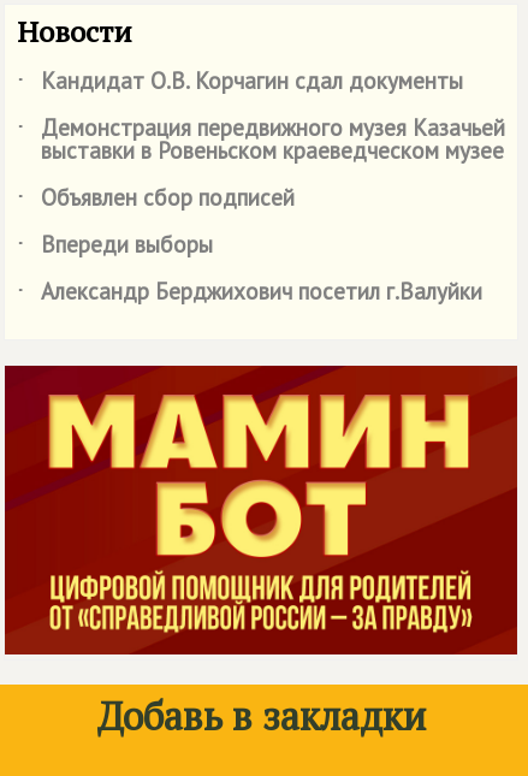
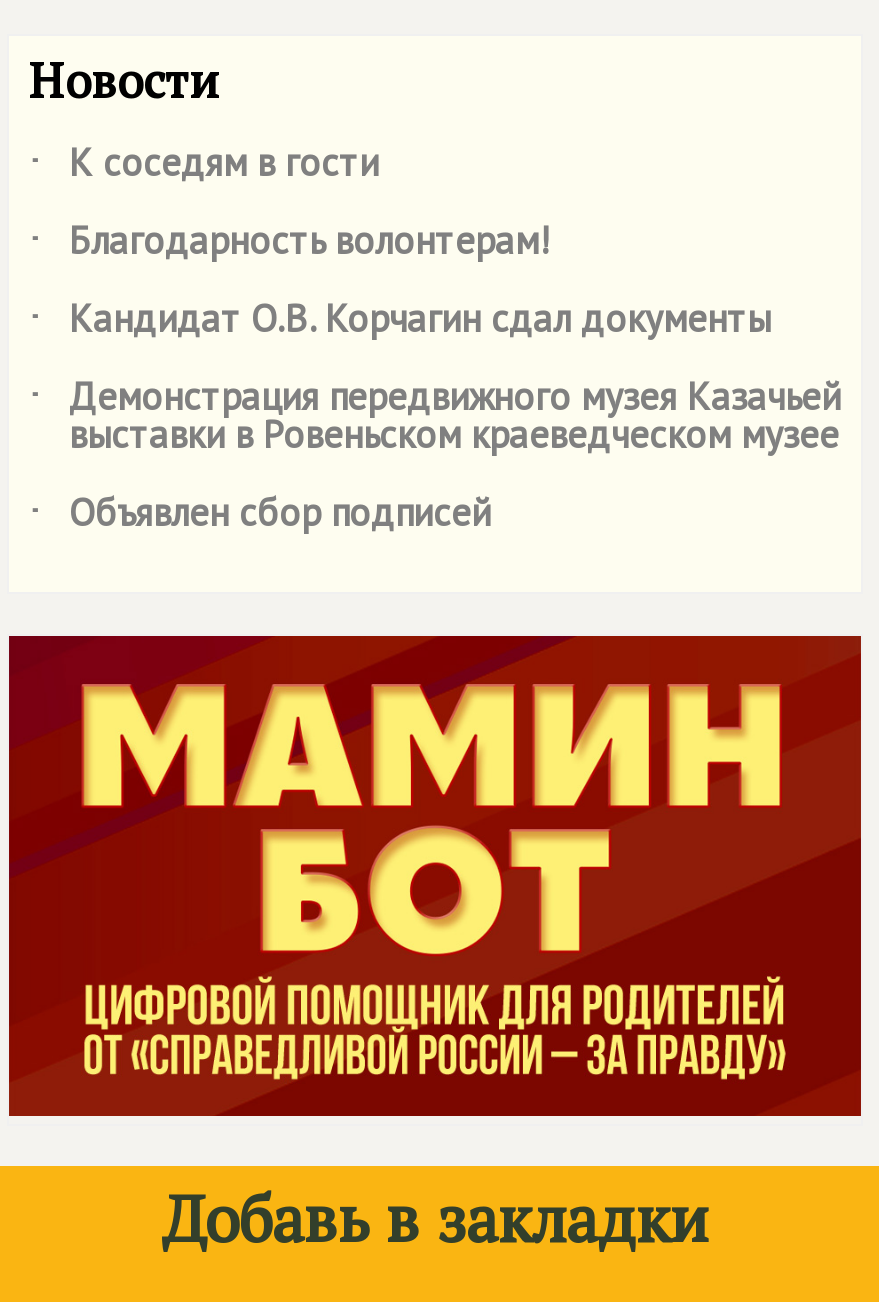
+ ˙ К соседям в гости
+ ˙ Благодарность волонтерам!

moved down: ˙ Кандидат О.В. Корчагин сдал документы | выставки в Ровеньском краеведческом музее | ˙ Объявлен сбор подписей

- ˙ Впереди выборы
- ˙ Александр Берджихович посетил г.Валуйки
